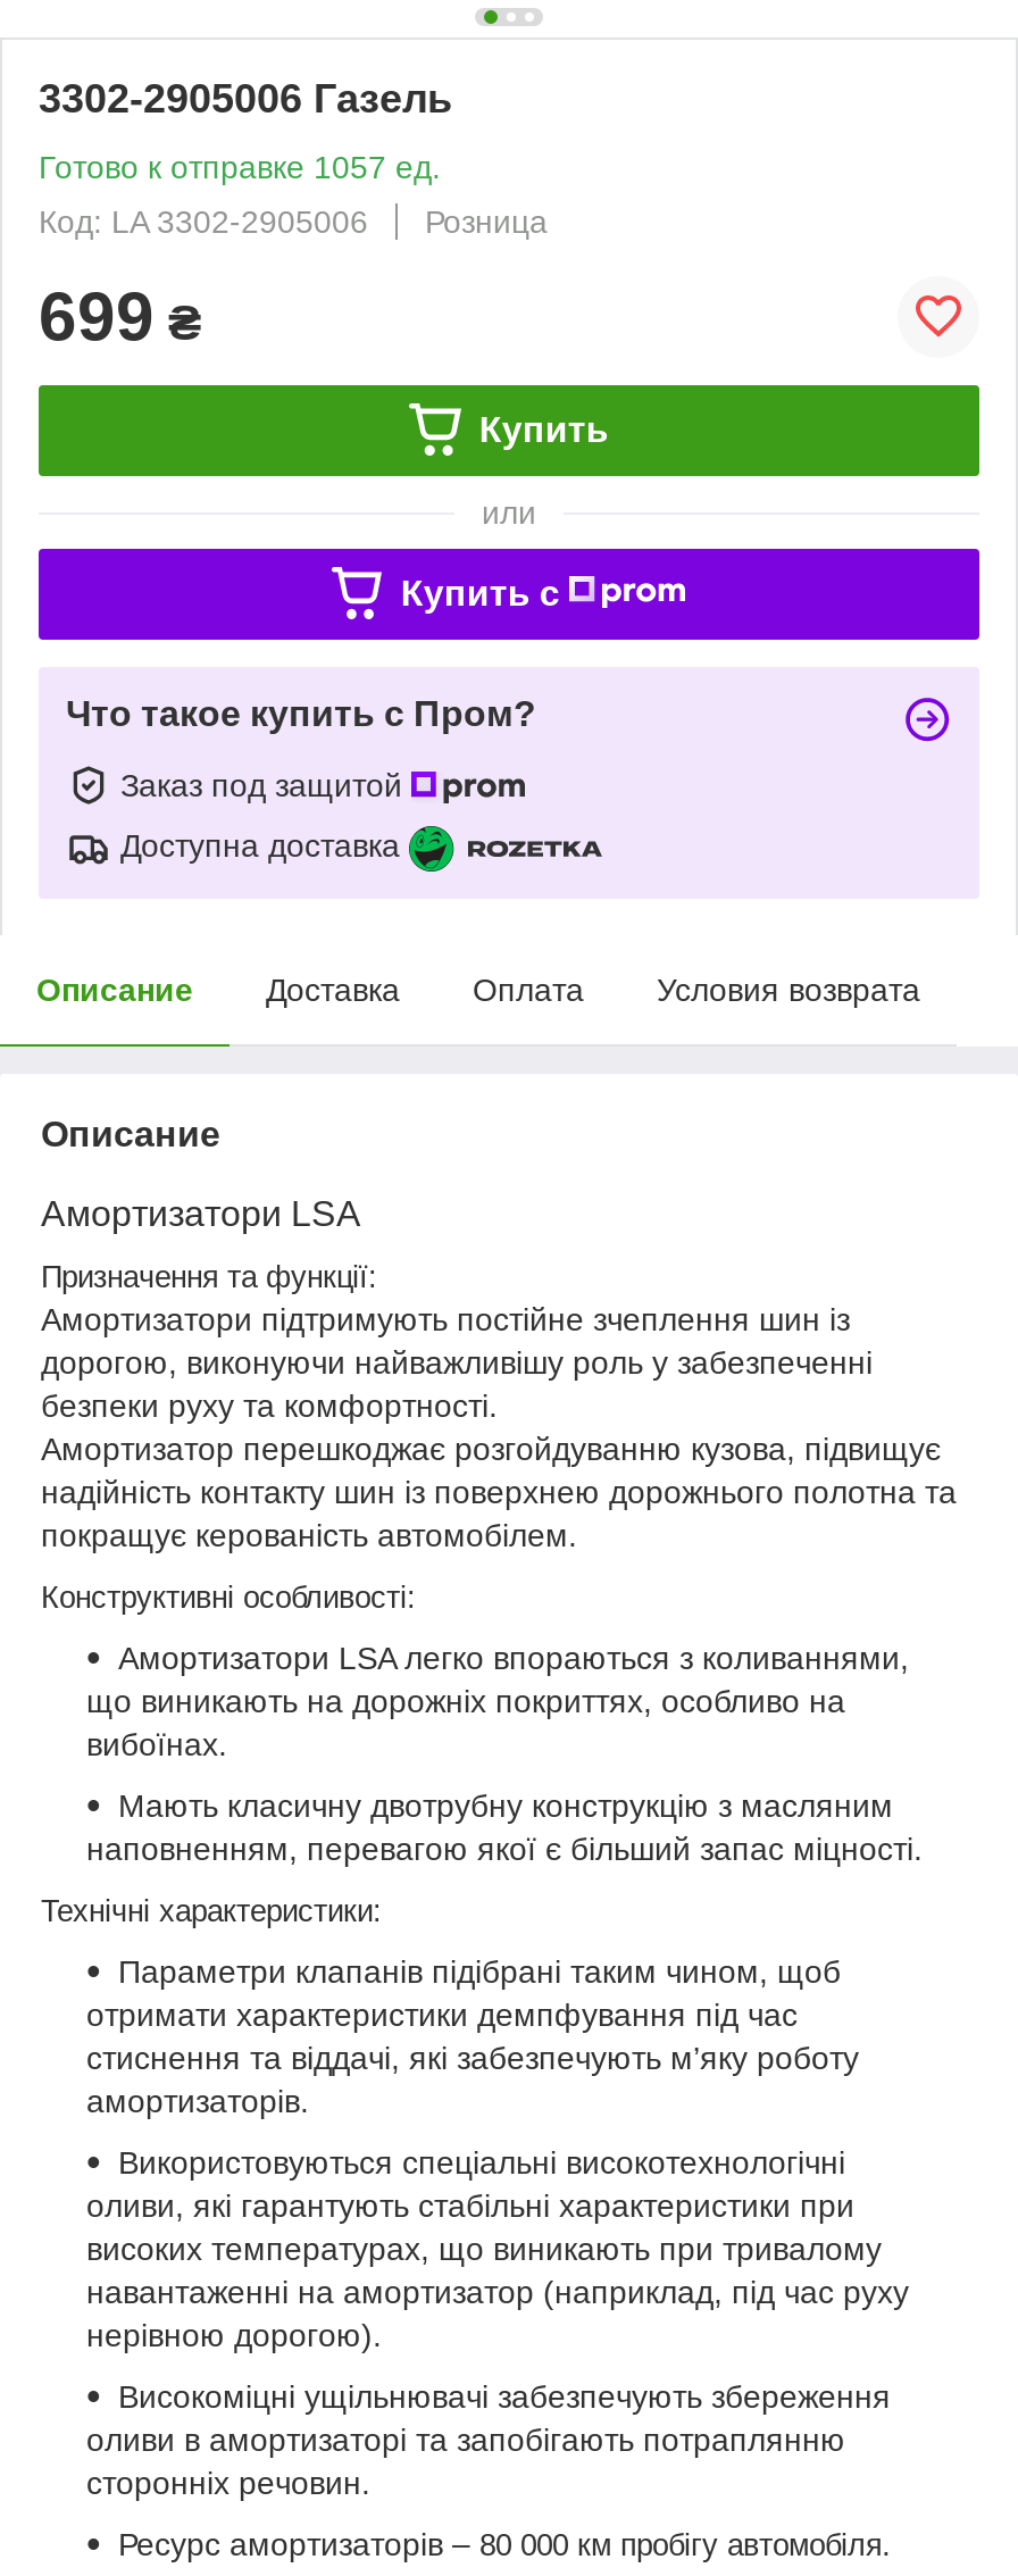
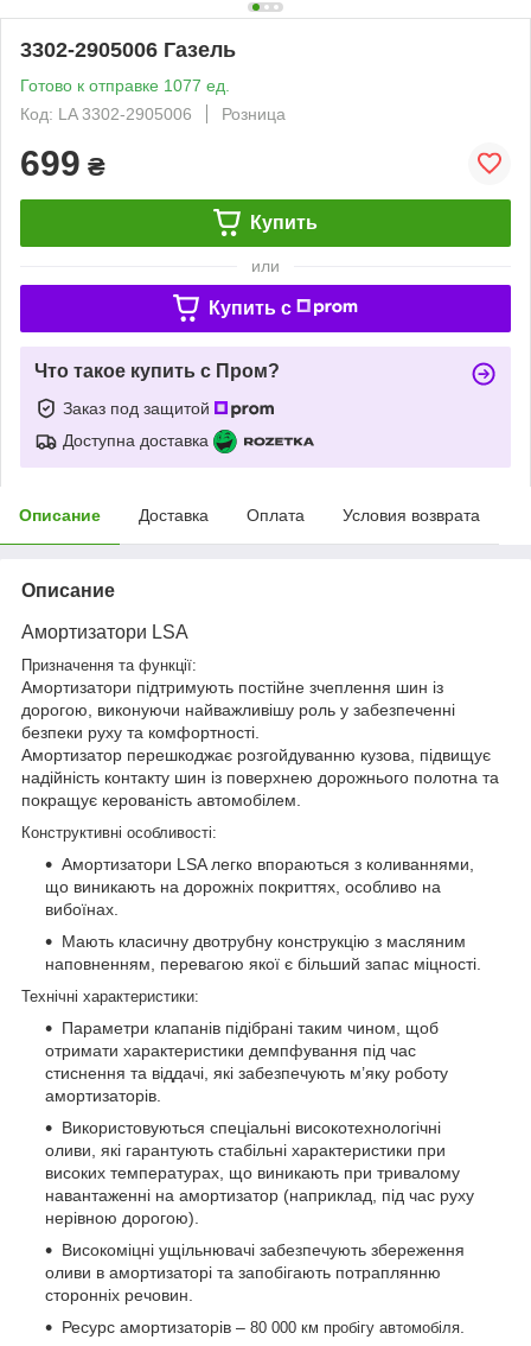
- Готово к отправке 1057 ед.
+ Готово к отправке 1077 ед.
